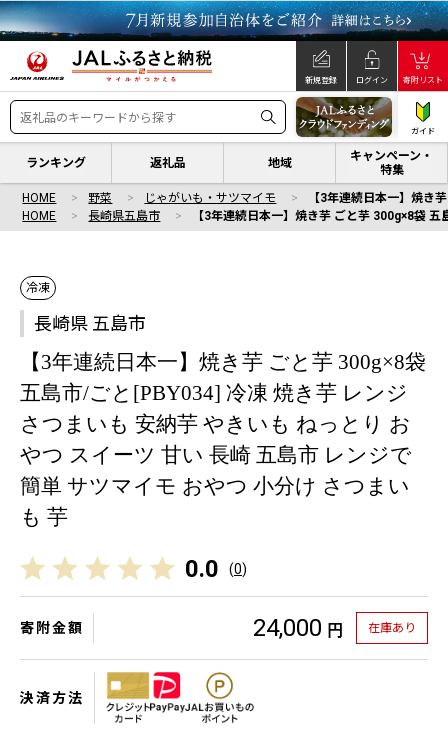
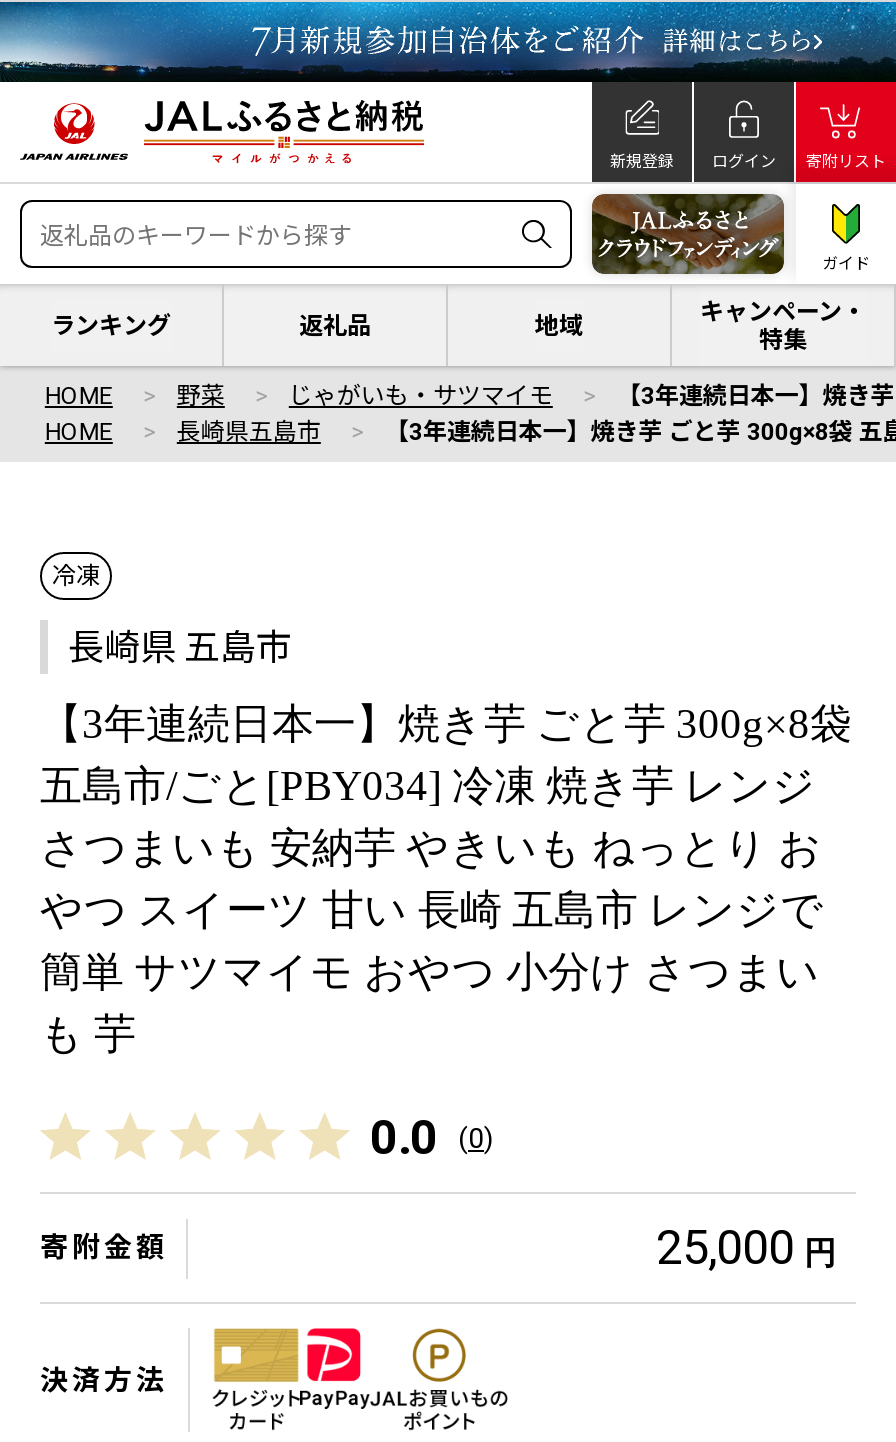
- 24,000 円
- 在庫あり
+ 25,000 円
